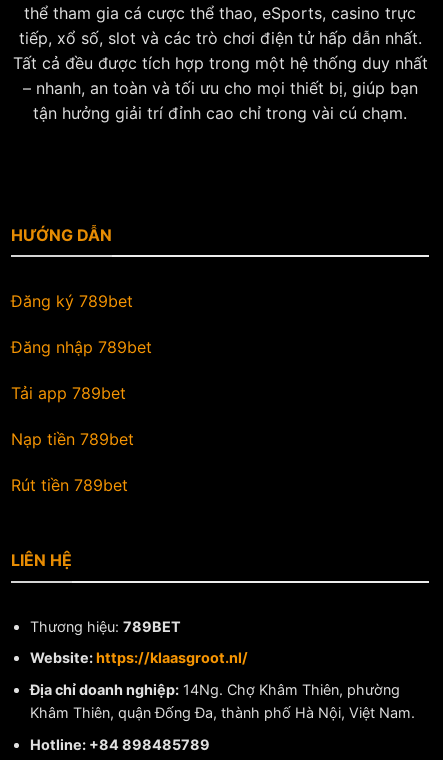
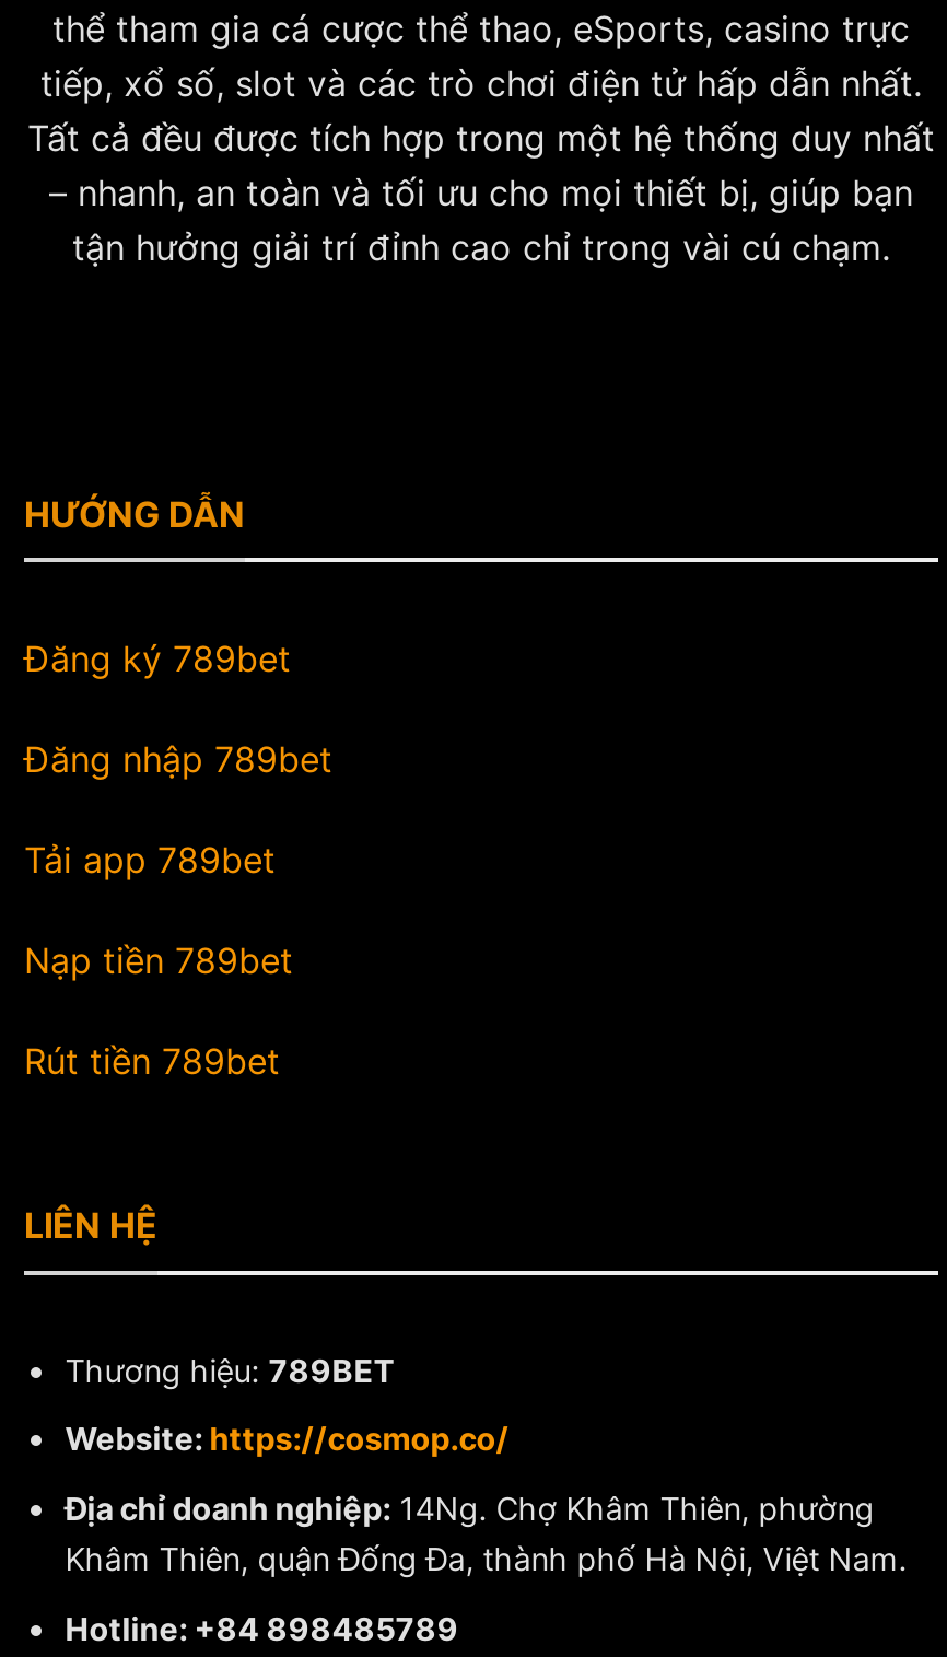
- Website: https://klaasgroot.nl/
+ Website: https://cosmop.co/
